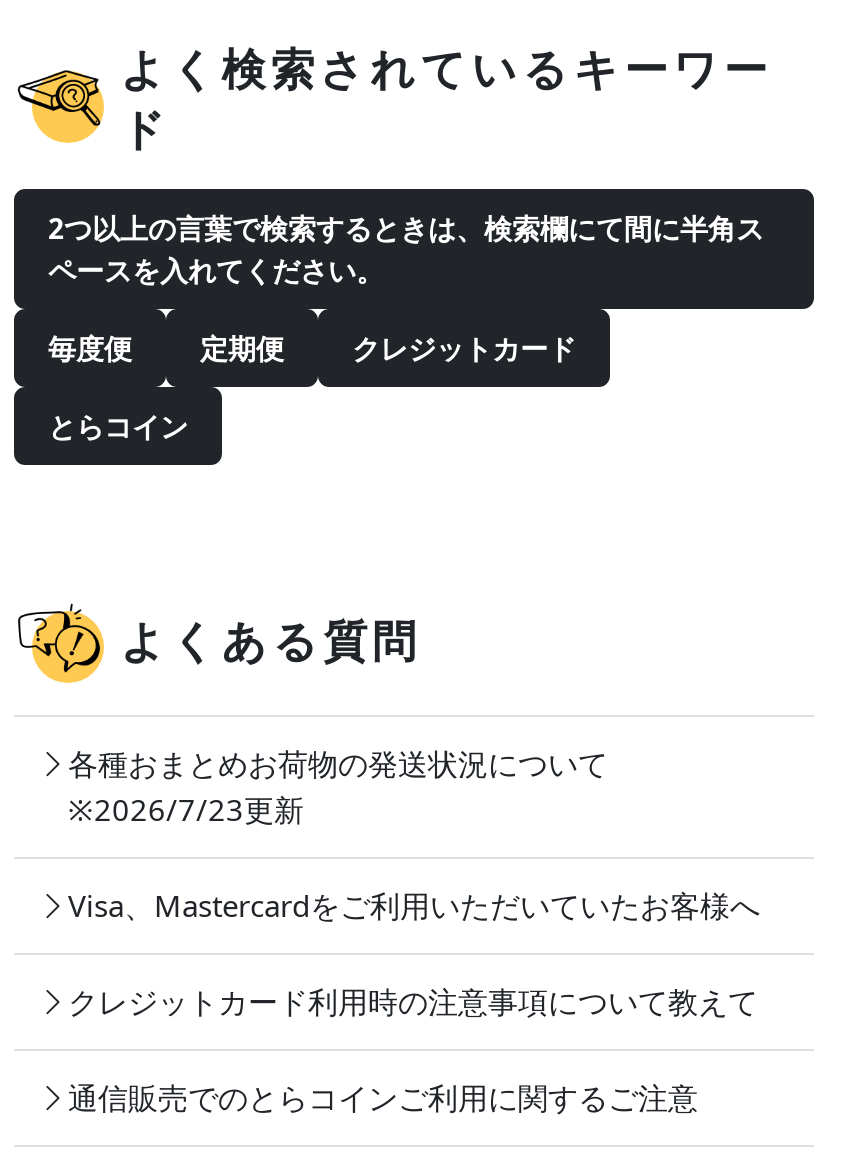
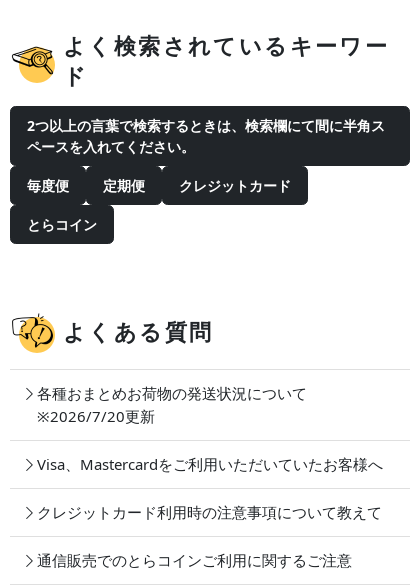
- ※2026/7/23更新
+ ※2026/7/20更新
